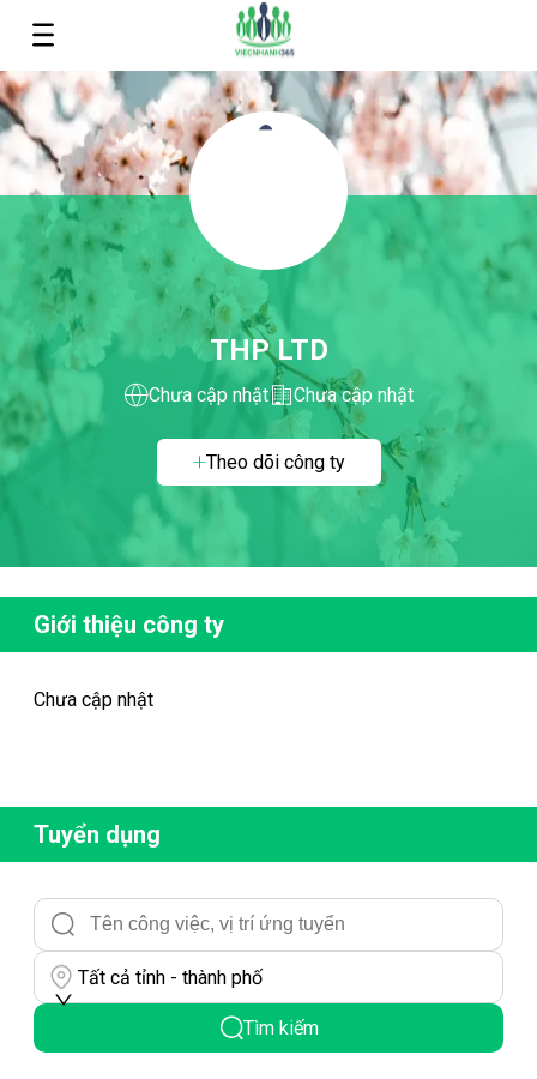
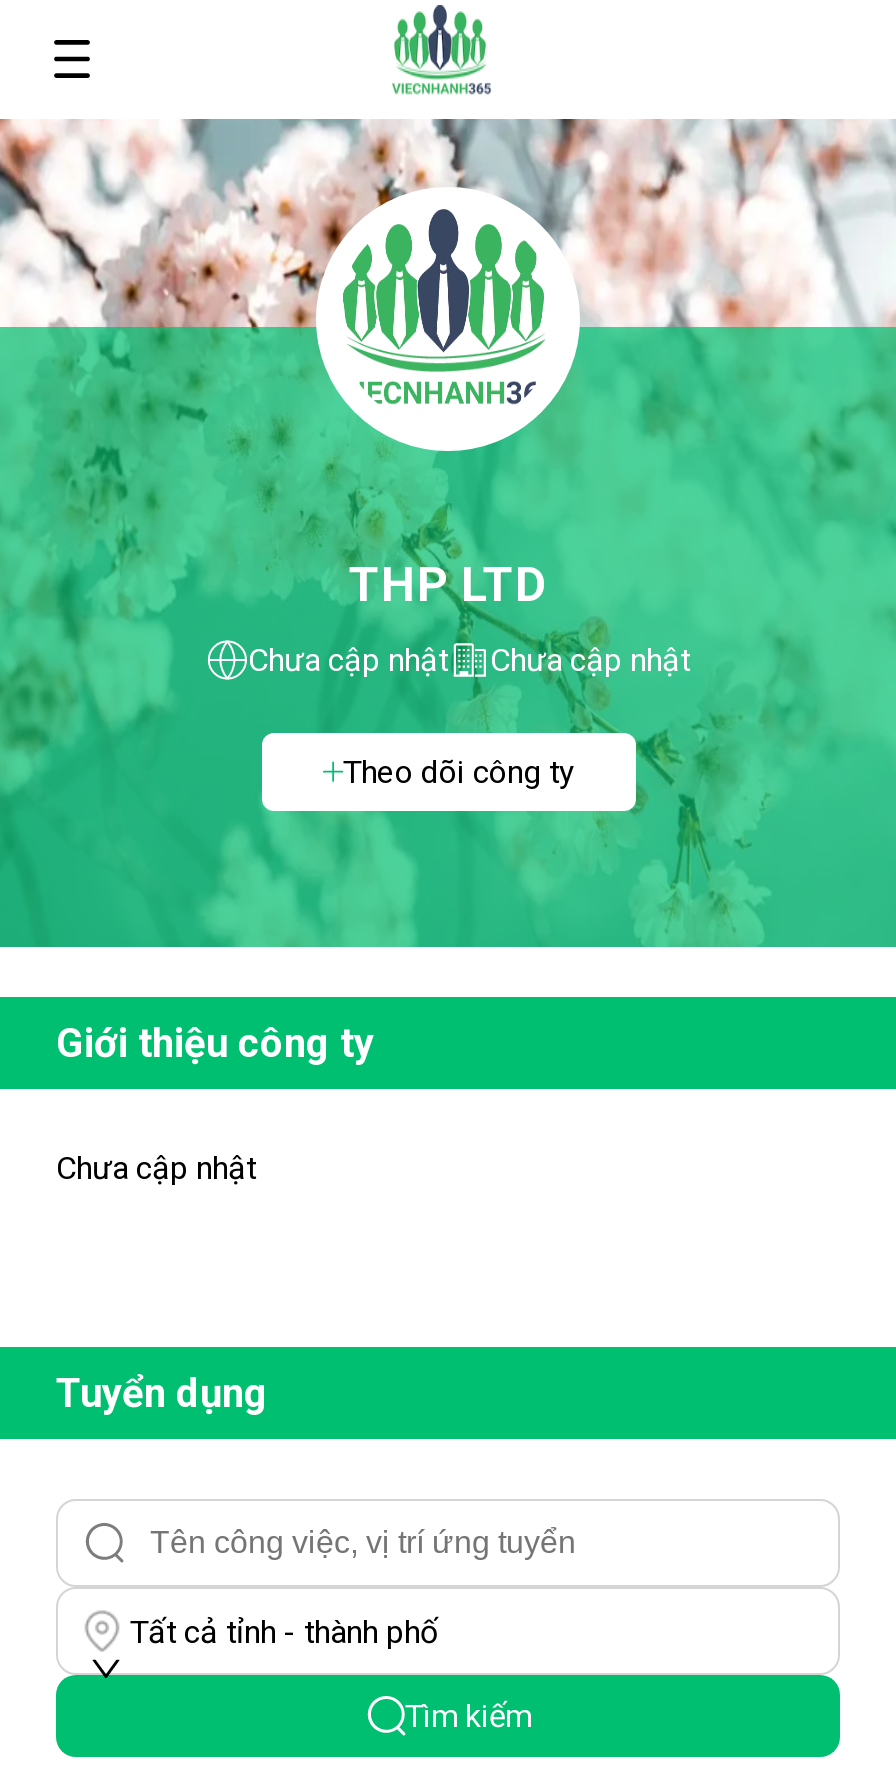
+ [image]
